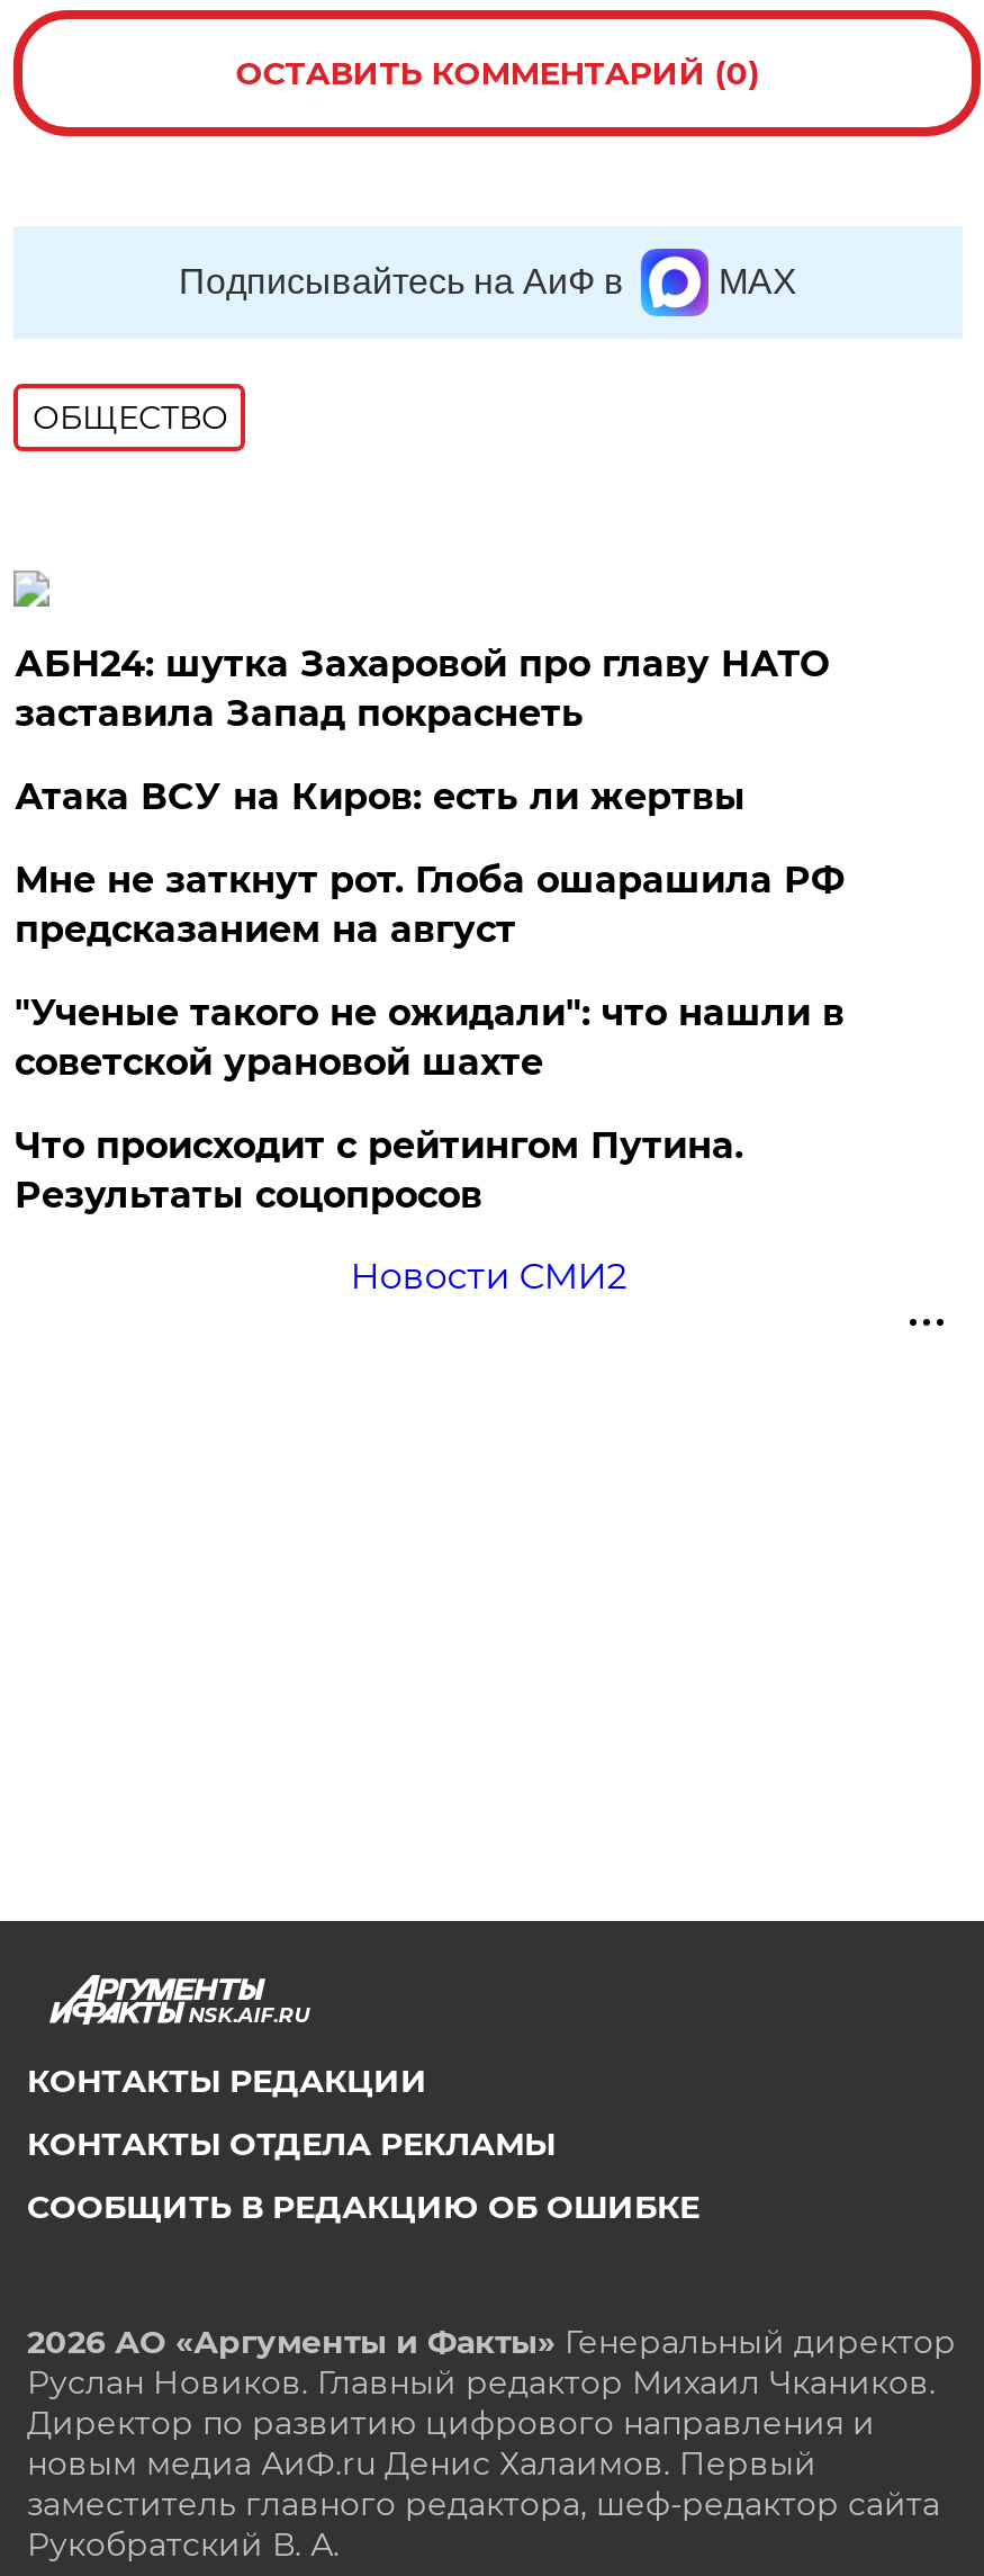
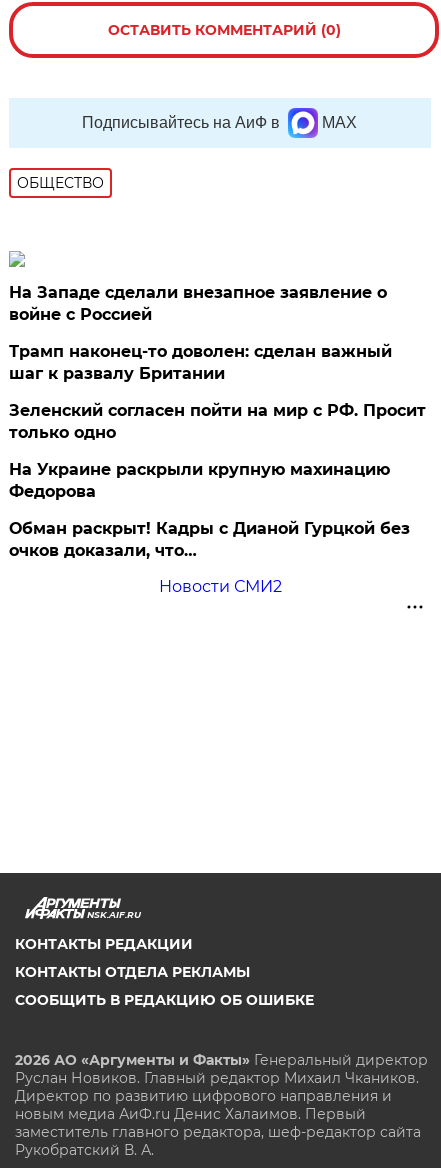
- АБН24: шутка Захаровой про главу НАТО
- заставила Запад покраснеть
+ На Западе сделали внезапное заявление о
+ войне с Россией

- Атака ВСУ на Киров: есть ли жертвы
+ Трамп наконец-то доволен: сделан важный
+ шаг к развалу Британии

- Мне не заткнут рот. Глоба ошарашила РФ
- предсказанием на август
+ Зеленский согласен пойти на мир с РФ. Просит
+ только одно

- "Ученые такого не ожидали": что нашли в
- советской урановой шахте
+ На Украине раскрыли крупную махинацию
+ Федорова

- Что происходит с рейтингом Путина.
- Результаты соцопросов
+ Обман раскрыт! Кадры с Дианой Гурцкой без
+ очков доказали, что…
